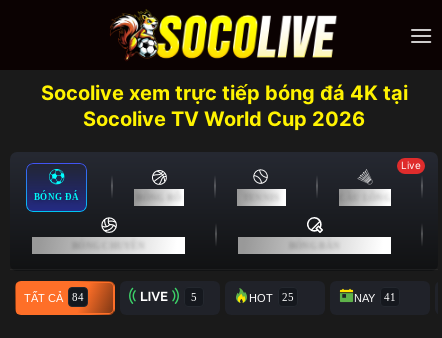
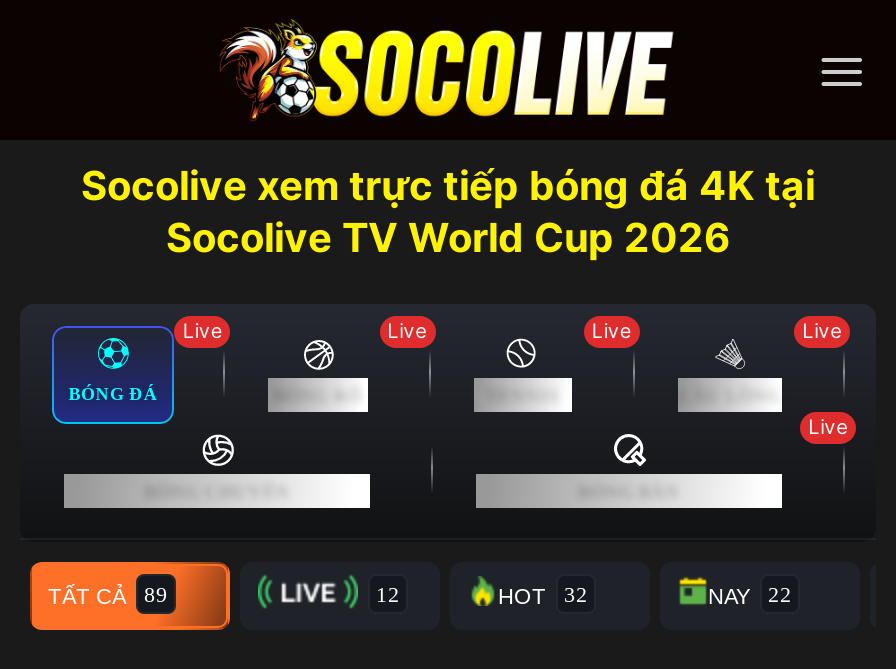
+ Live

+ Live

+ Live

+ Live
